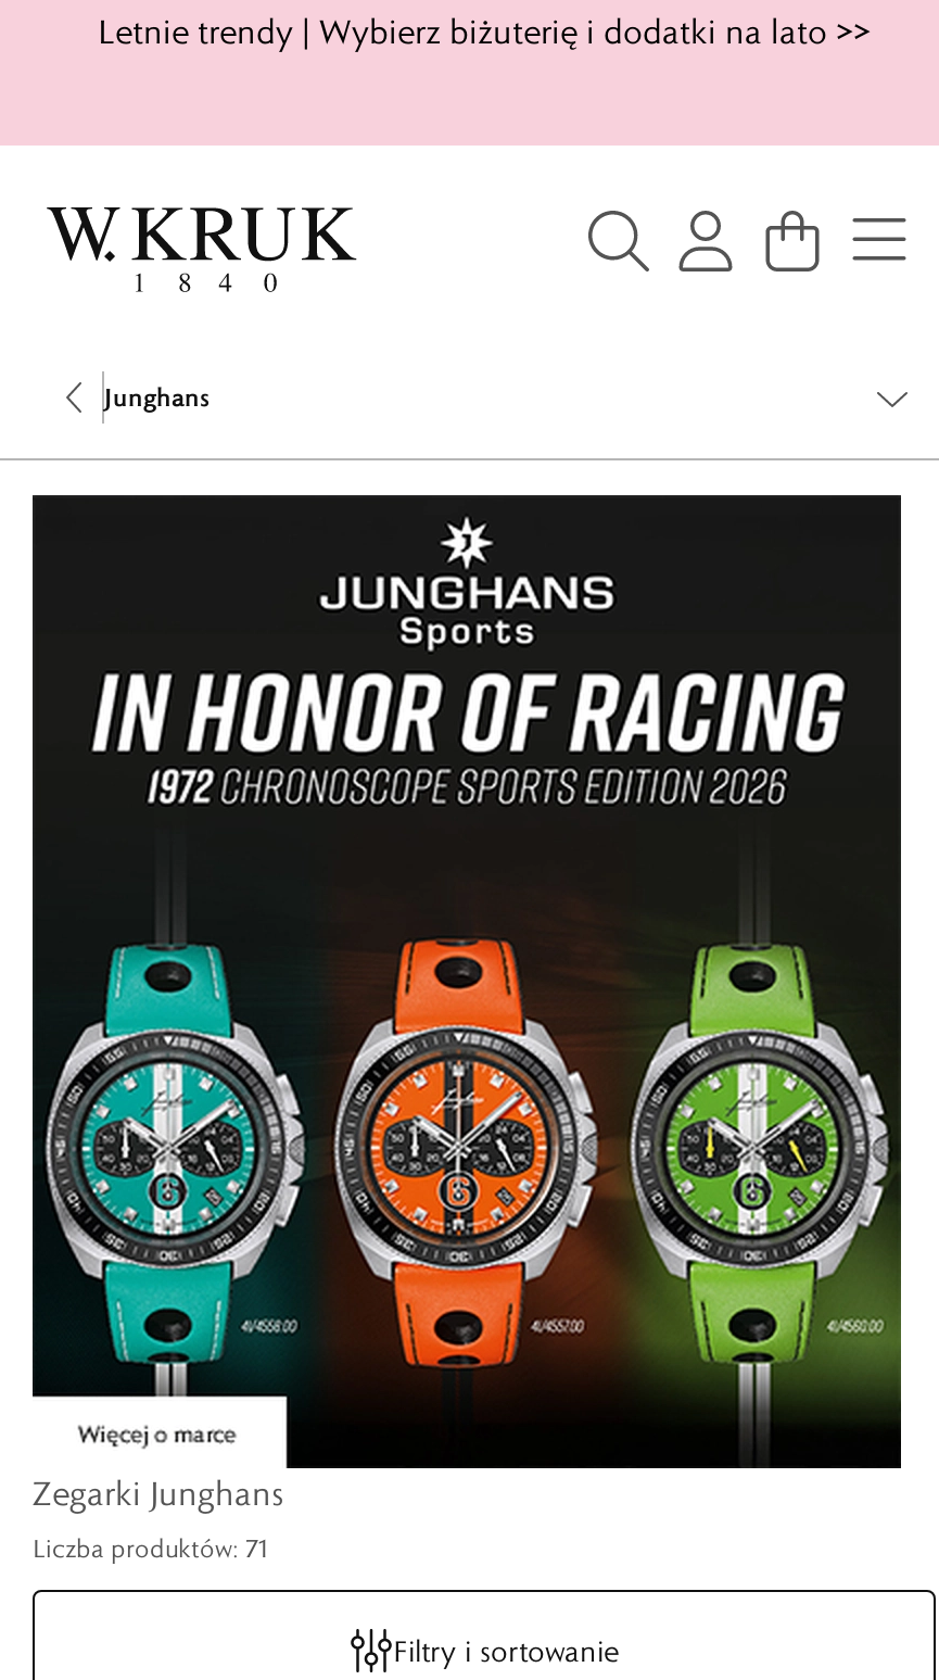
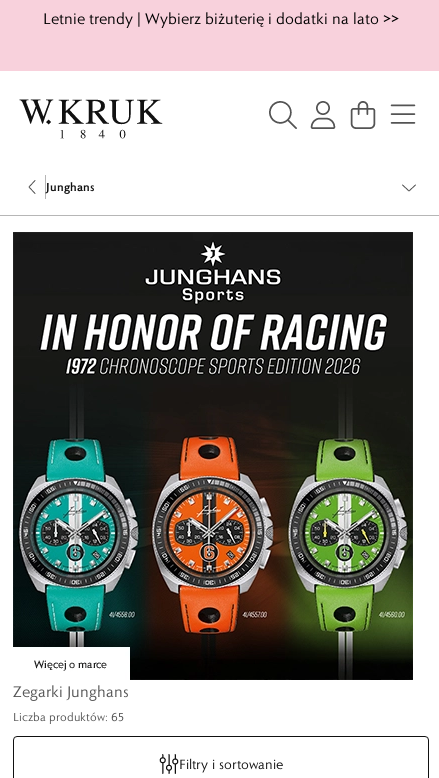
- Liczba produktów: 71
+ Liczba produktów: 65
